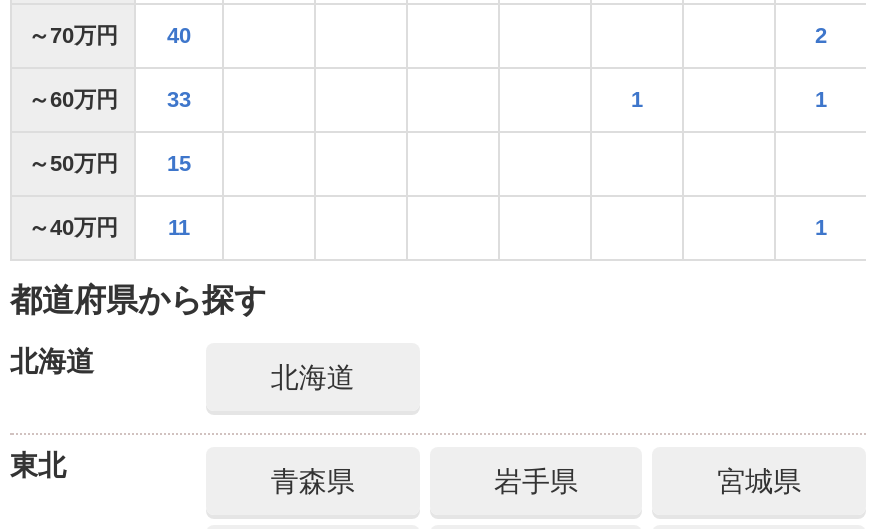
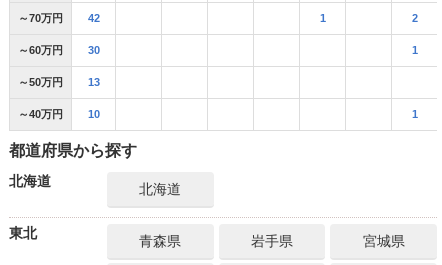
- 40
+ 42
+ 1

- 33
- 1
+ 30

- 15
+ 13

- 11
+ 10
